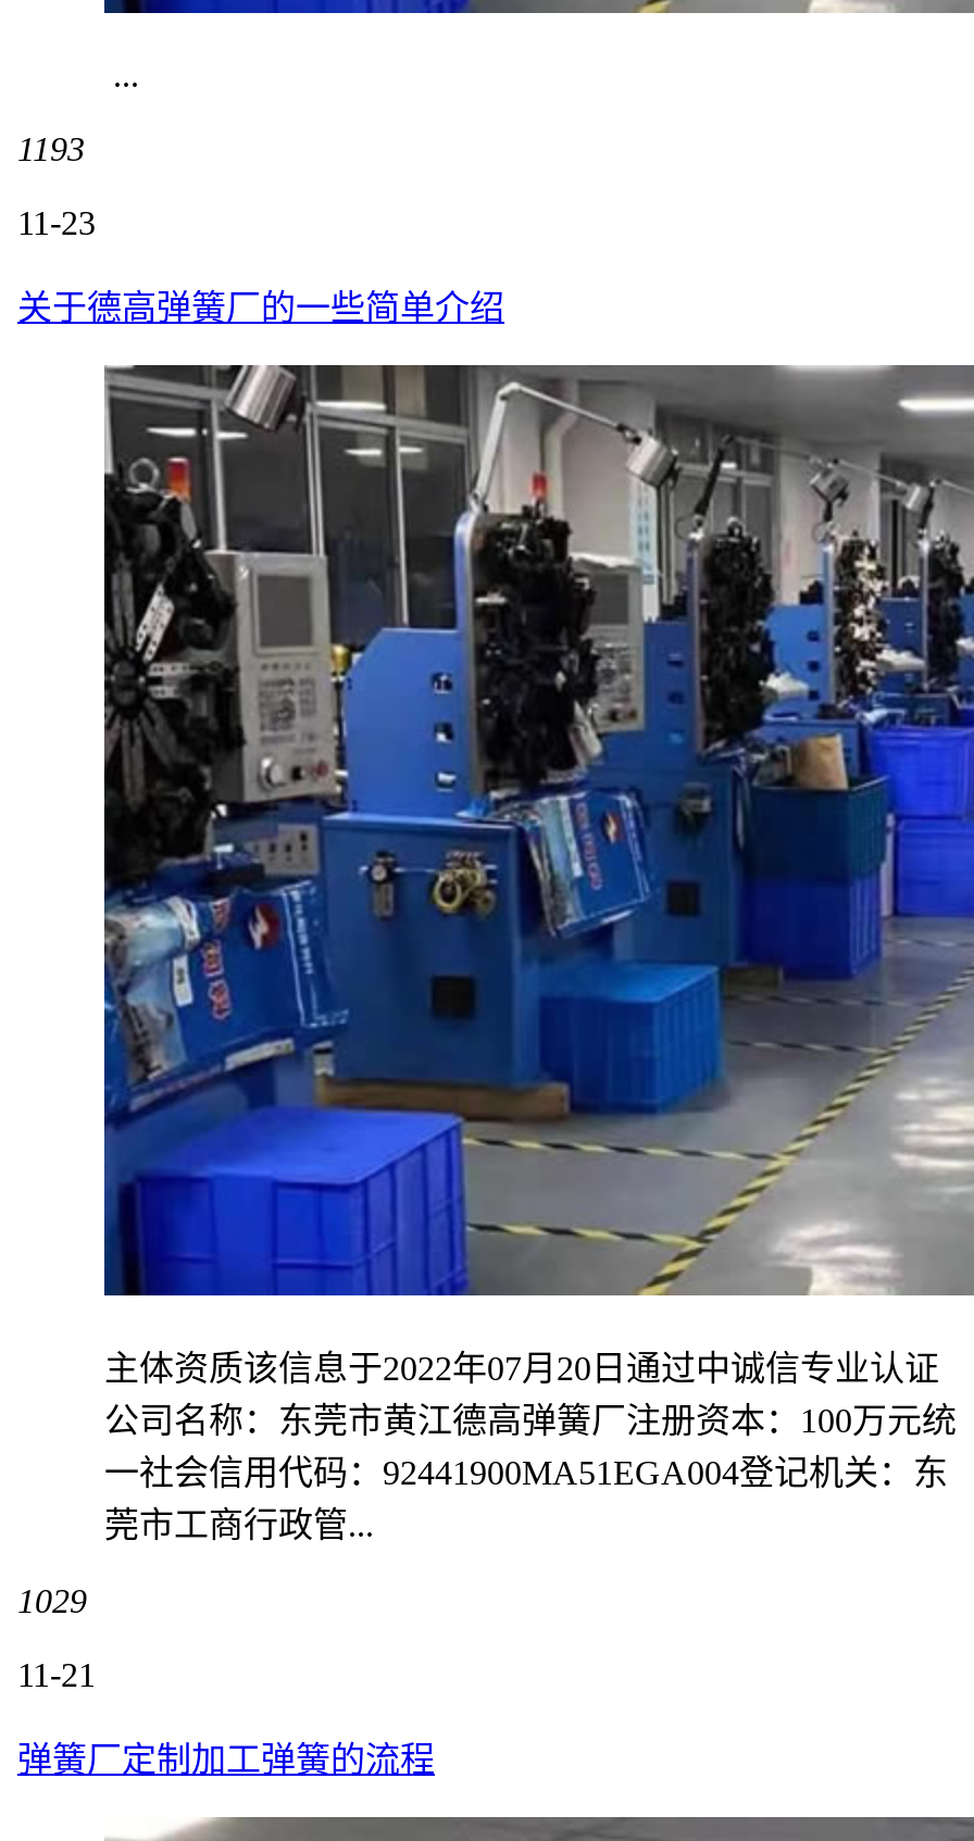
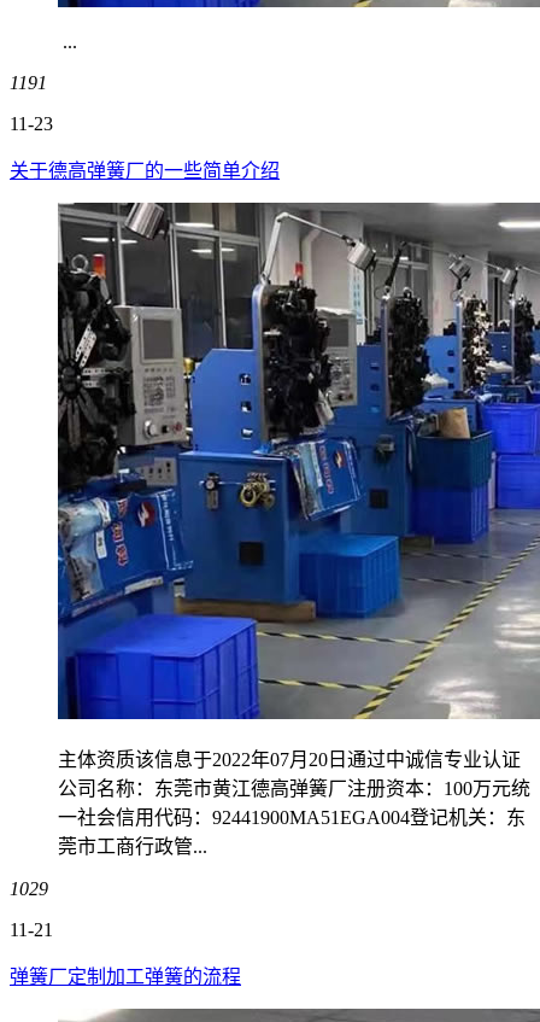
- 1193
+ 1191
